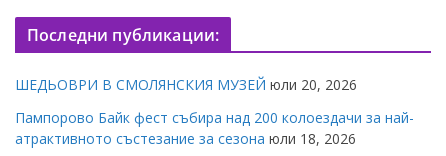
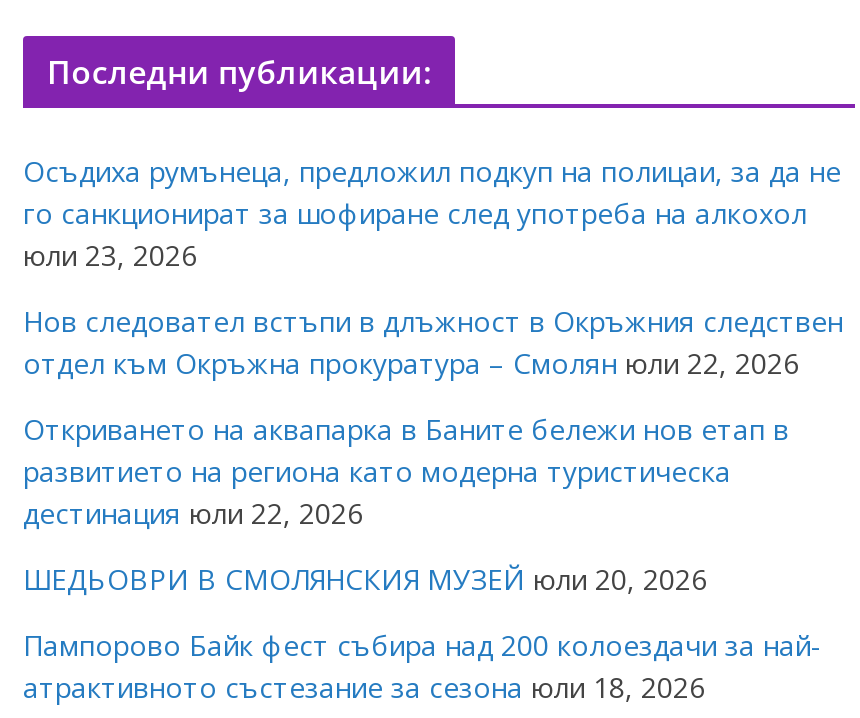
+ Осъдиха румънеца, предложил подкуп на полицаи, за да не
+ го санкционират за шофиране след употреба на алкохол
+ юли 23, 2026
+ Нов следовател встъпи в длъжност в Окръжния следствен
+ отдел към Окръжна прокуратура – Смолян юли 22, 2026
+ Откриването на аквапарка в Баните бележи нов етап в
+ развитието на региона като модерна туристическа
+ дестинация юли 22, 2026
